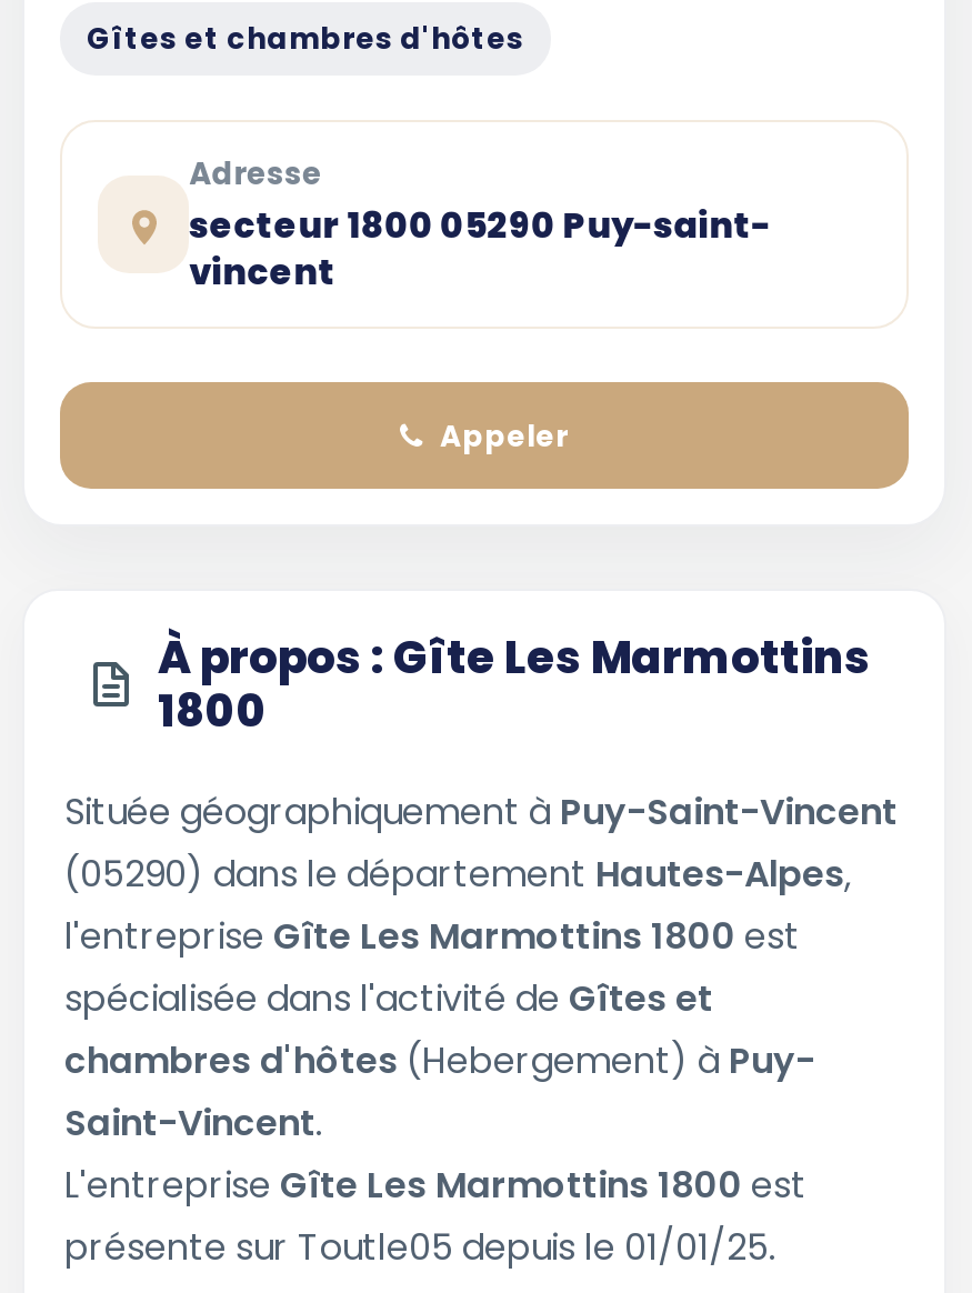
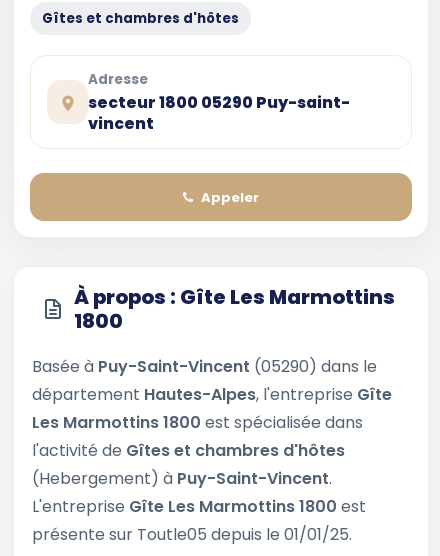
- Située géographiquement à Puy-Saint-Vincent
- (05290) dans le département Hautes-Alpes,
- l'entreprise Gîte Les Marmottins 1800 est
- spécialisée dans l'activité de Gîtes et
- chambres d'hôtes (Hebergement) à Puy-
- Saint-Vincent.
+ Basée à Puy-Saint-Vincent (05290) dans le
+ département Hautes-Alpes, l'entreprise Gîte
+ Les Marmottins 1800 est spécialisée dans
+ l'activité de Gîtes et chambres d'hôtes
+ (Hebergement) à Puy-Saint-Vincent.
